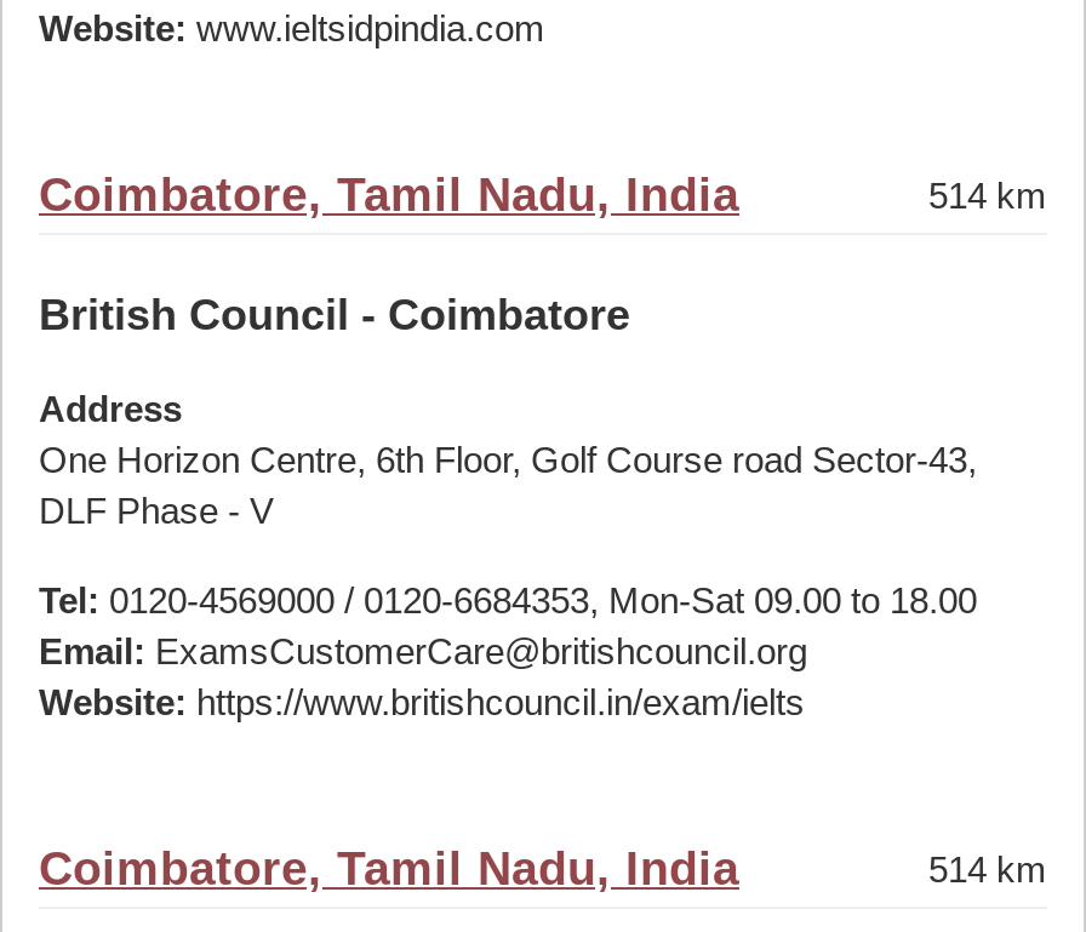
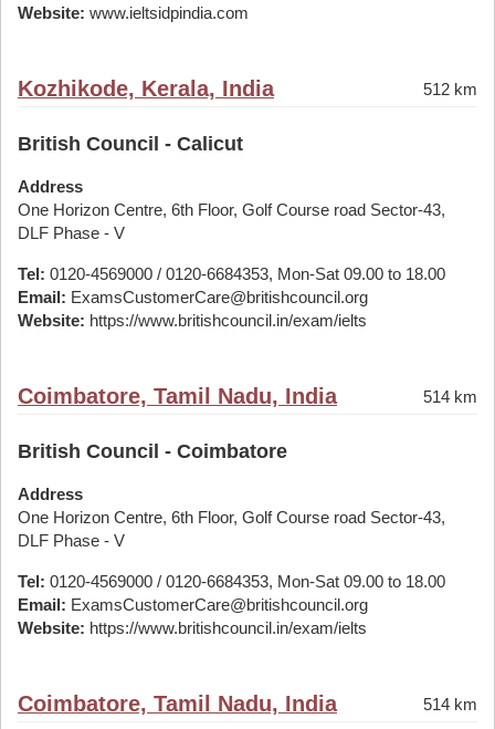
+ Kozhikode, Kerala, India
+ 512 km
+ British Council - Calicut
+ Address
+ One Horizon Centre, 6th Floor, Golf Course road Sector-43,
+ DLF Phase - V
+ Tel: 0120-4569000 / 0120-6684353, Mon-Sat 09.00 to 18.00
+ Email: ExamsCustomerCare@britishcouncil.org
+ Website: https://www.britishcouncil.in/exam/ielts
